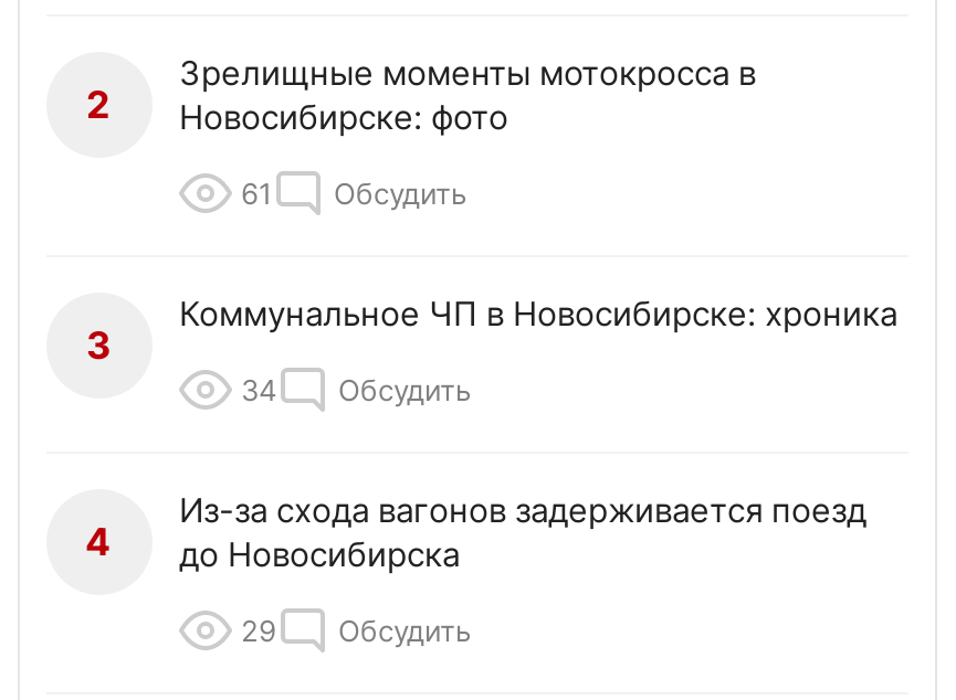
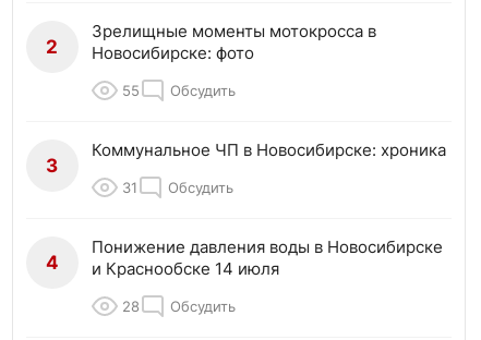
- 61 Обсудить
+ 55 Обсудить

- 34 Обсудить
+ 31 Обсудить

- Из-за схода вагонов задерживается поезд
- до Новосибирска
+ Понижение давления воды в Новосибирске
+ и Краснообске 14 июля

- 29 Обсудить
+ 28 Обсудить
